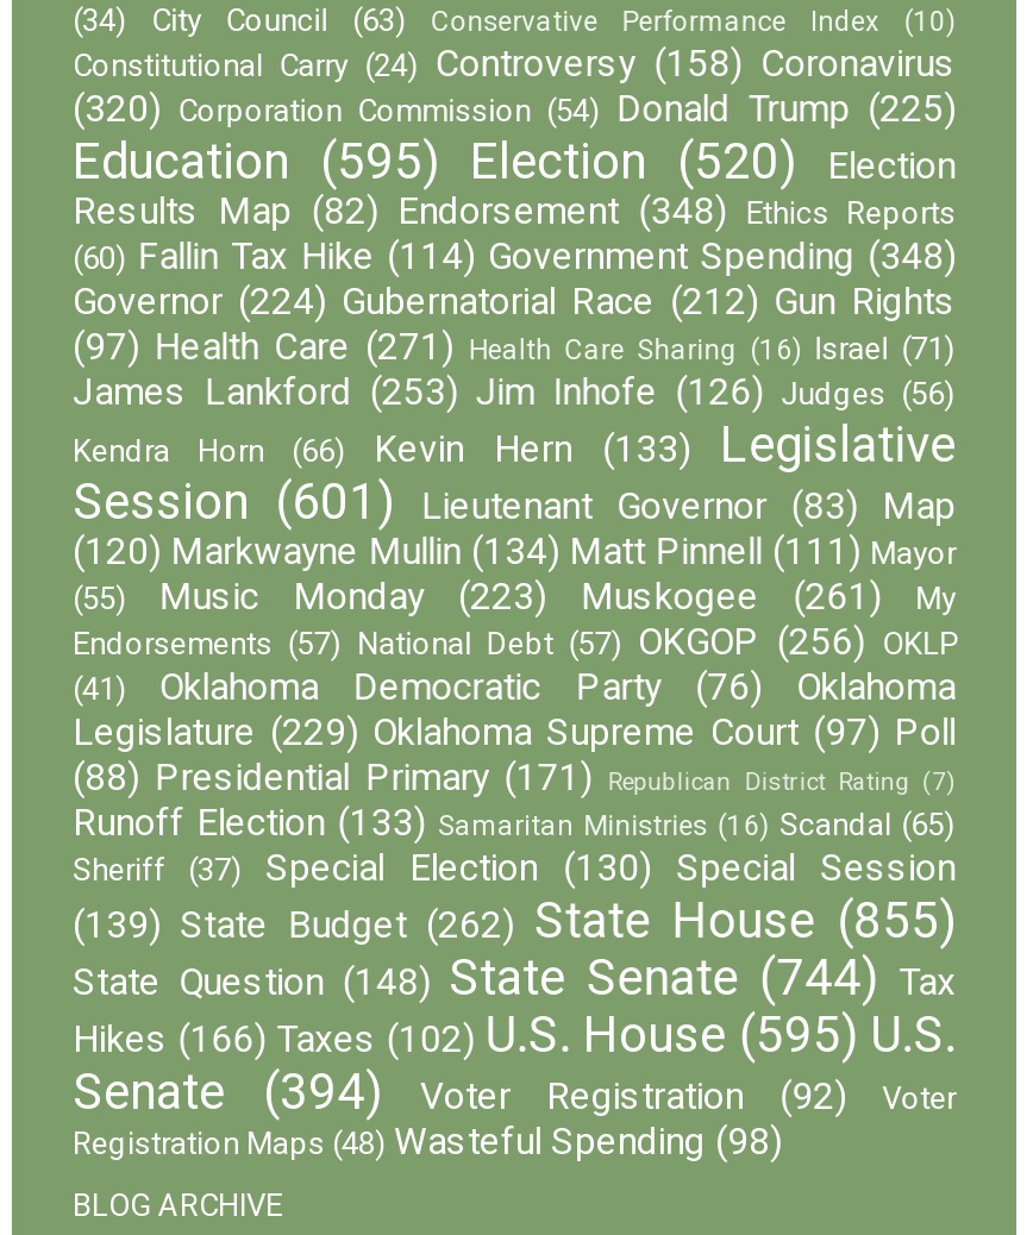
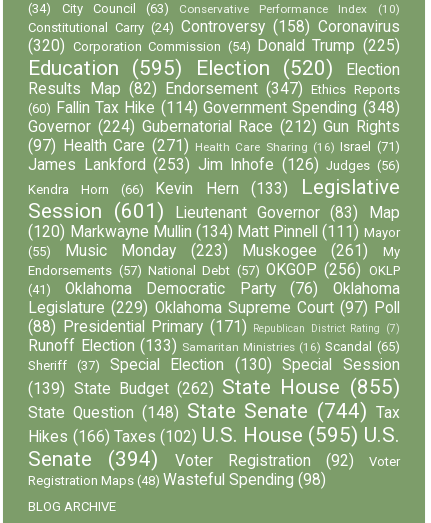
- Results Map (82) Endorsement (348) Ethics Reports
+ Results Map (82) Endorsement (347) Ethics Reports
